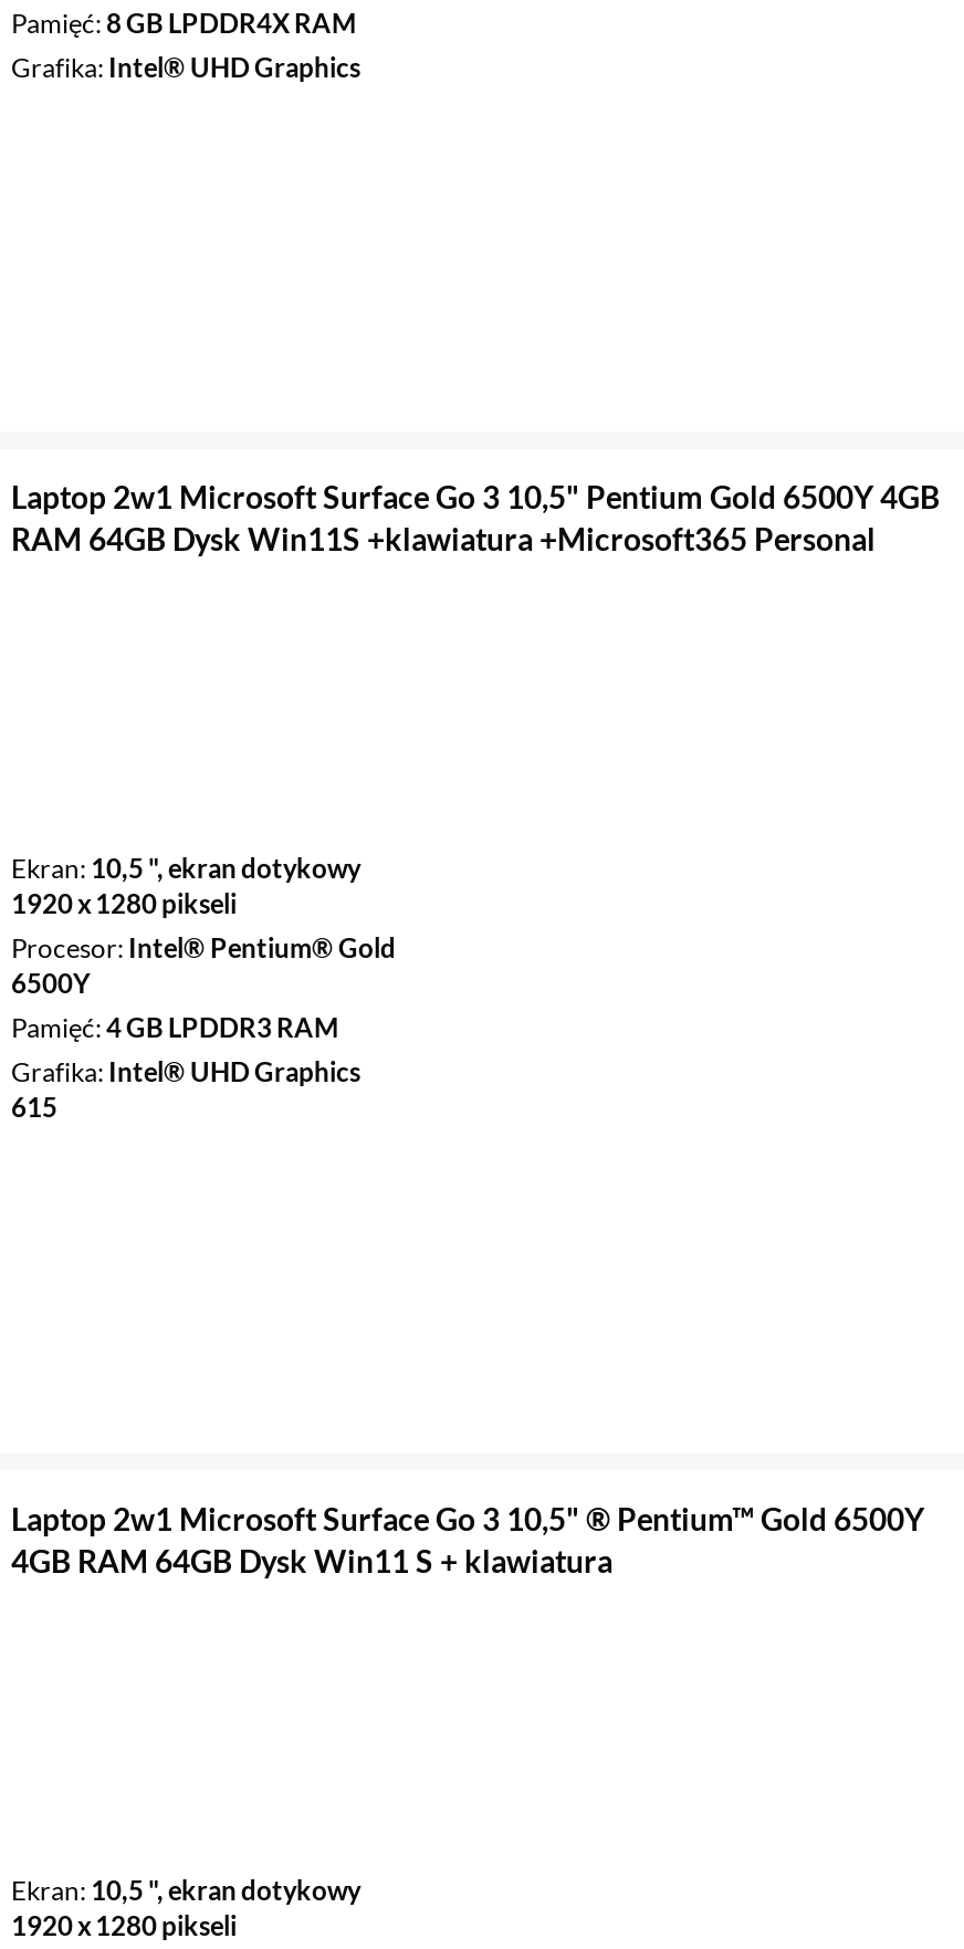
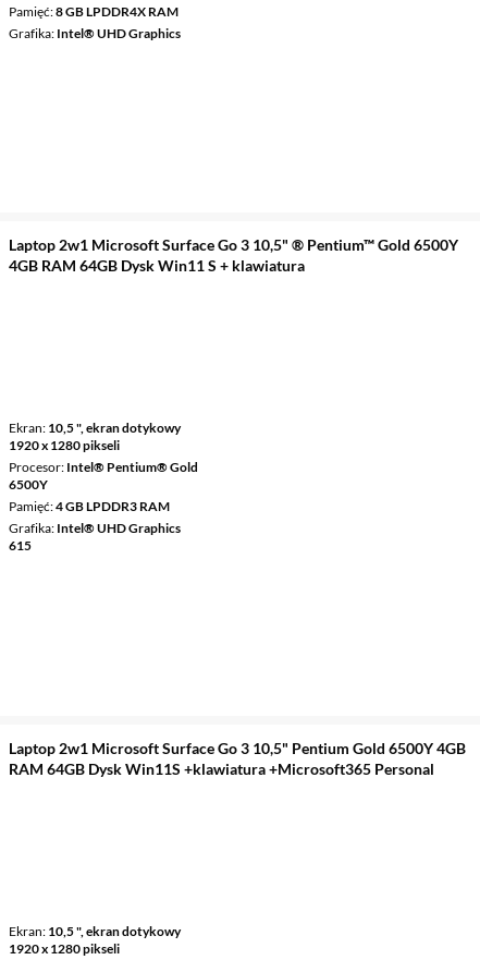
moved down: Laptop 2w1 Microsoft Surface Go 3 10,5" Pentium Gold 6500Y 4GB | RAM 64GB Dysk Win11S +klawiatura +Microsoft365 Personal

moved up: Laptop 2w1 Microsoft Surface Go 3 10,5" ® Pentium™ Gold 6500Y | 4GB RAM 64GB Dysk Win11 S + klawiatura
